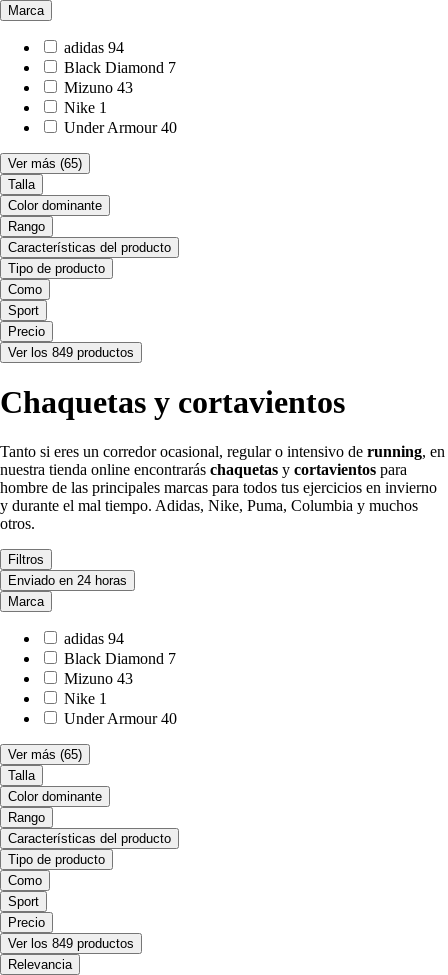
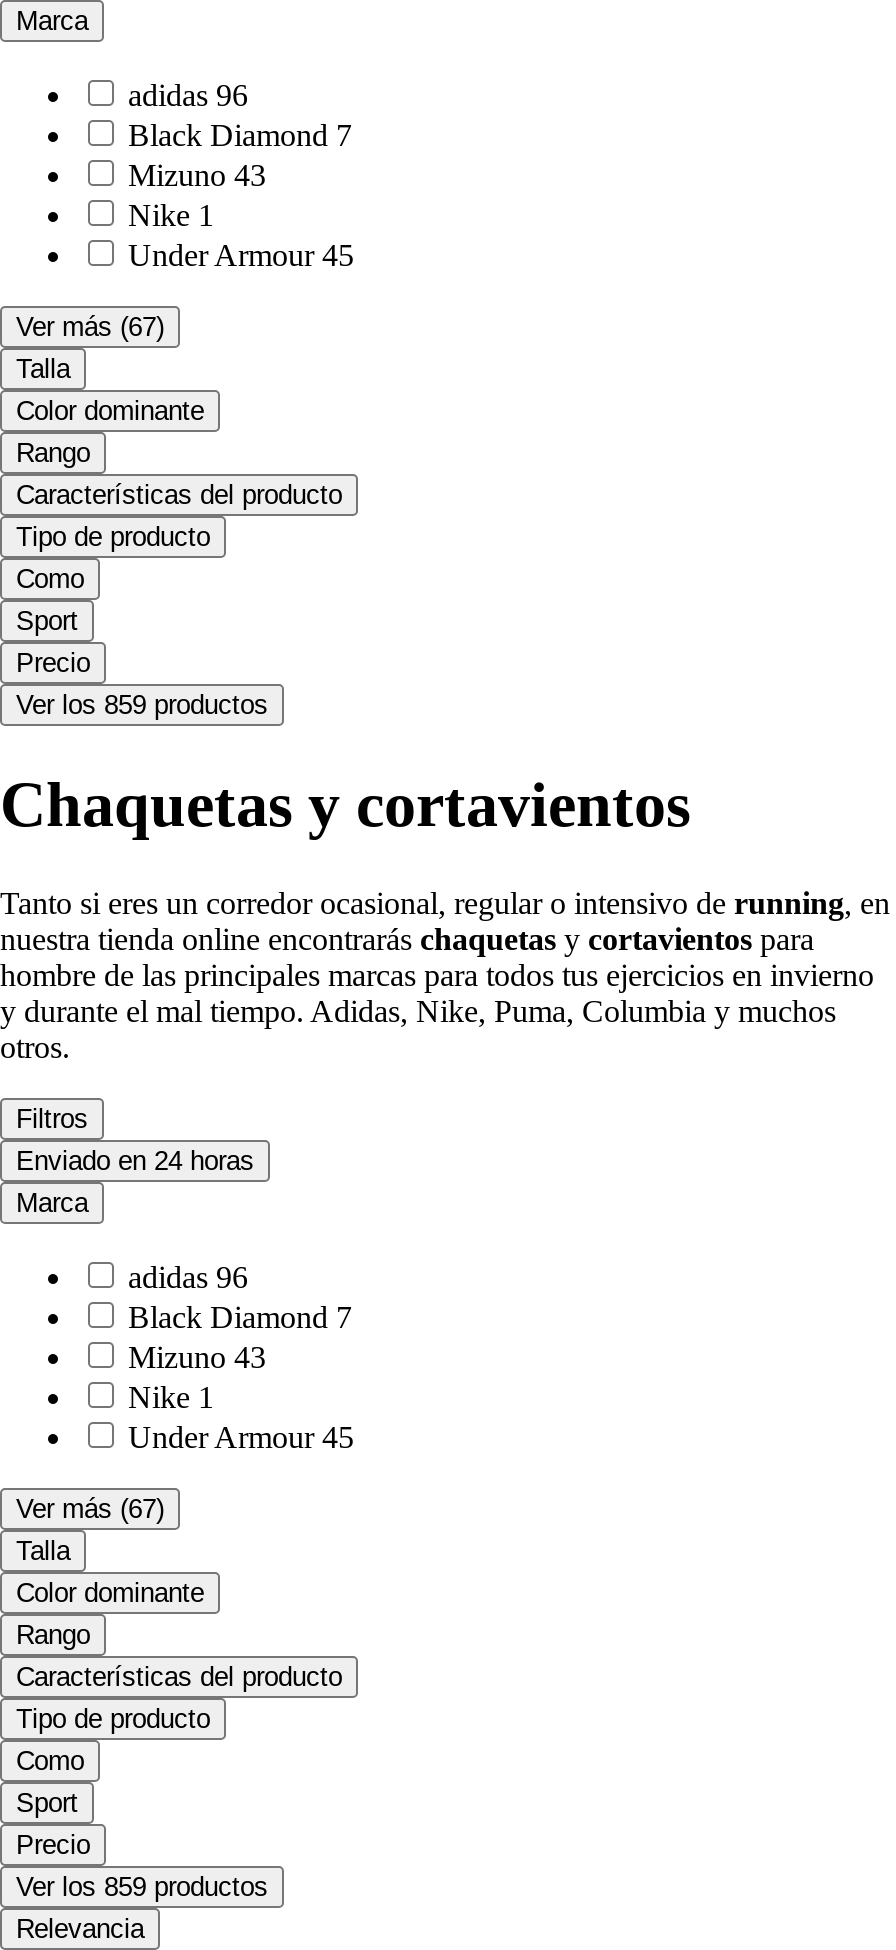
- adidas 94
+ adidas 96

- Under Armour 40
+ Under Armour 45

- Ver más (65)
+ Ver más (67)

- Ver los 849 productos
+ Ver los 859 productos

- adidas 94
+ adidas 96

- Under Armour 40
+ Under Armour 45

- Ver más (65)
+ Ver más (67)

- Ver los 849 productos
+ Ver los 859 productos
